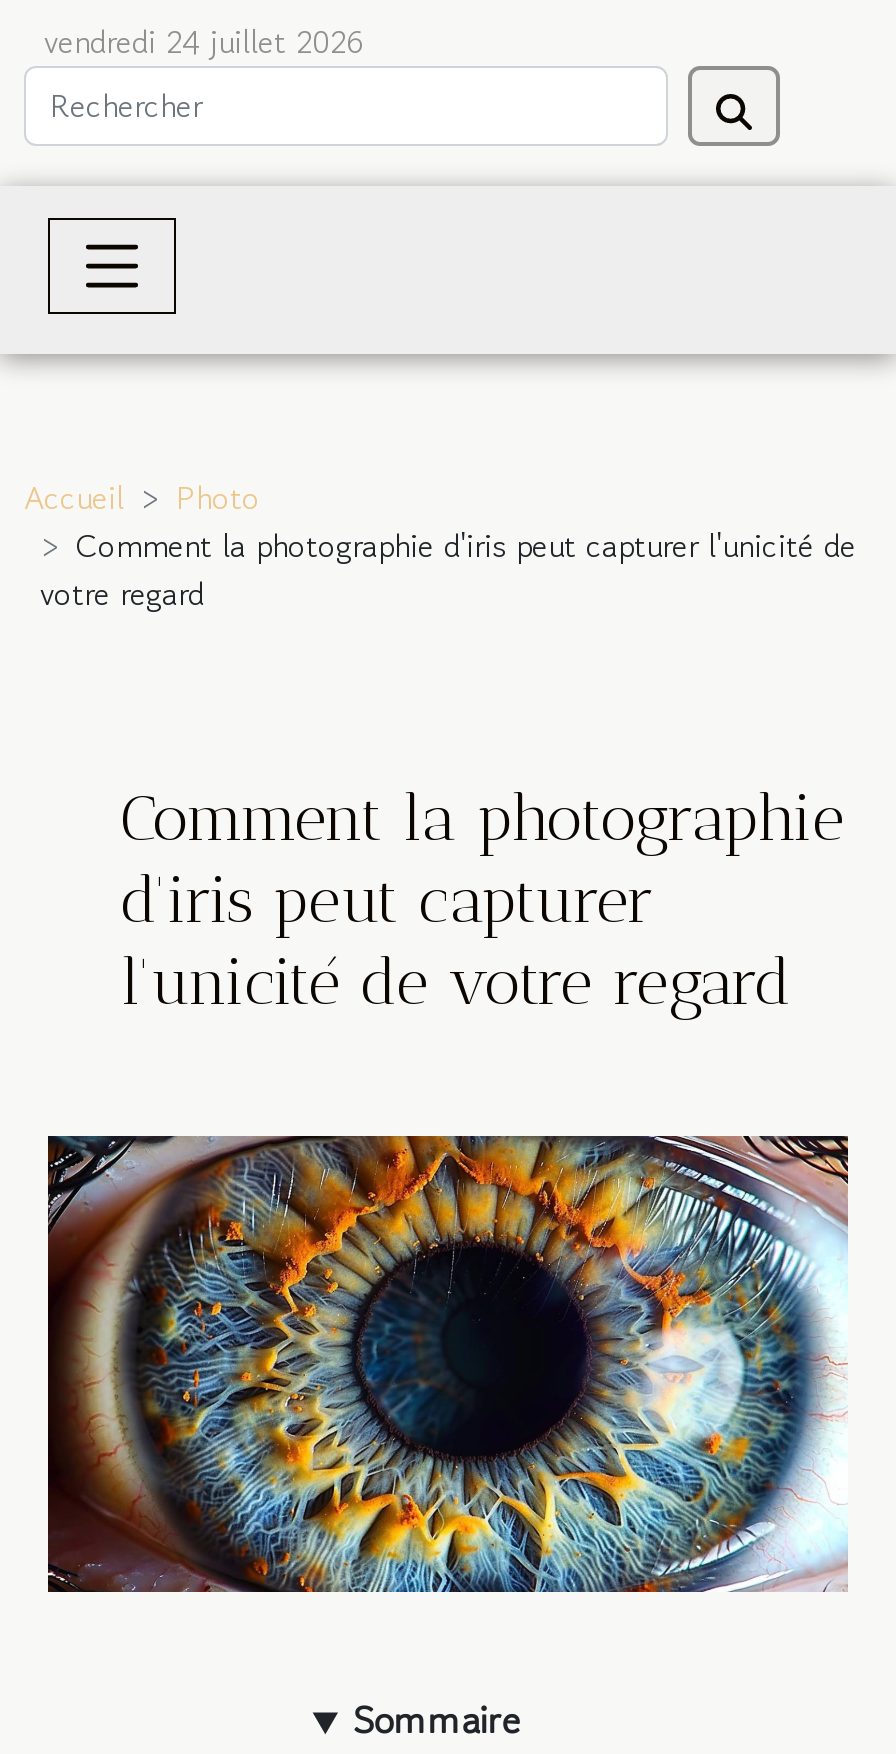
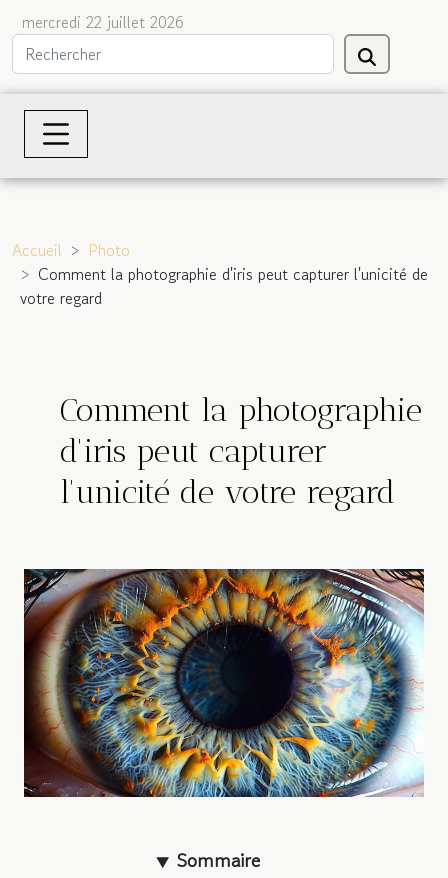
- vendredi 24 juillet 2026
+ mercredi 22 juillet 2026
